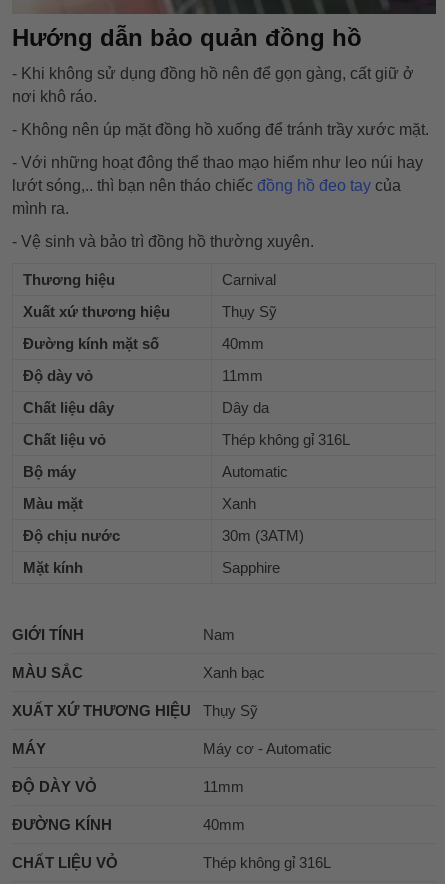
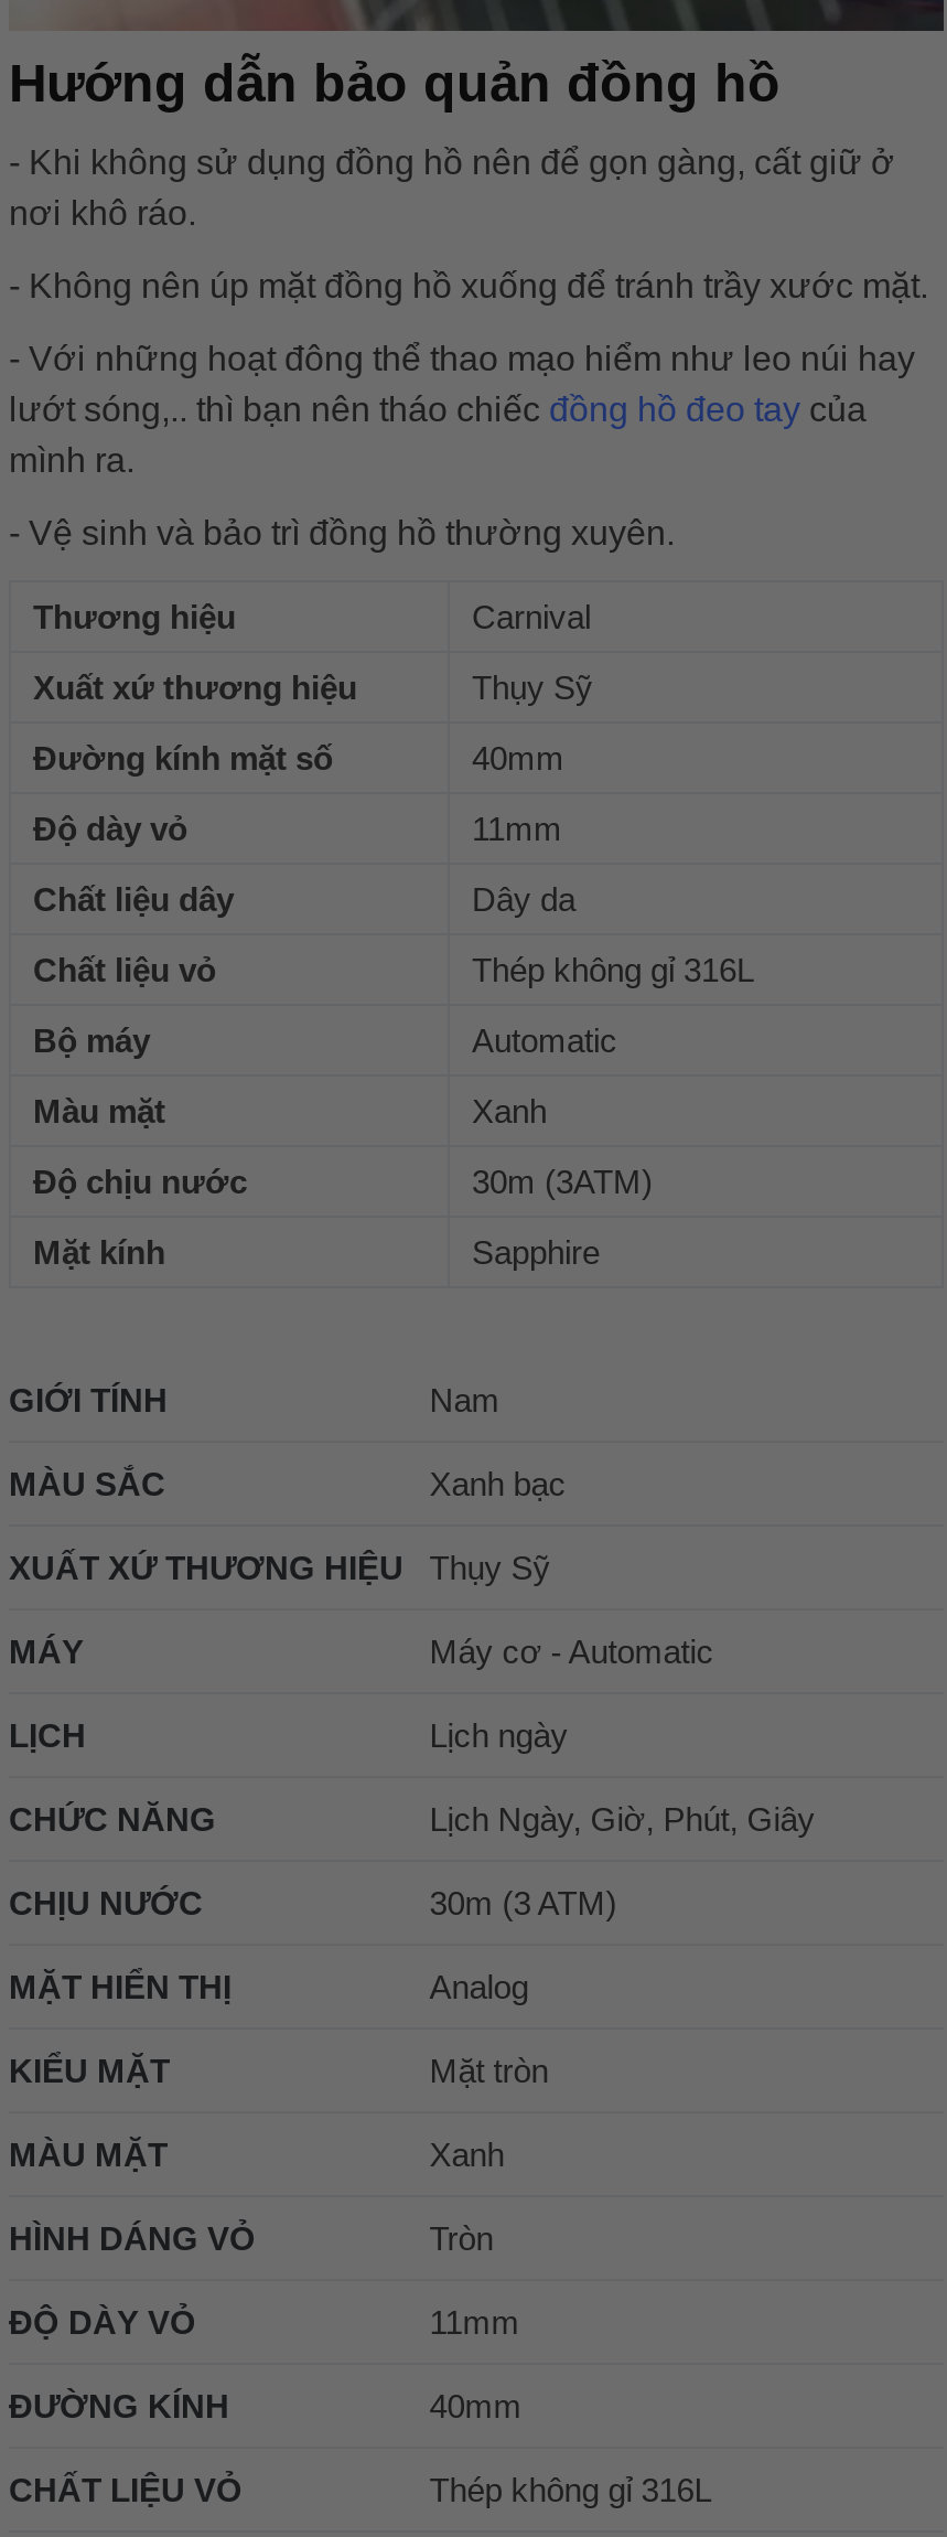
+ LỊCH
+ Lịch ngày
+ CHỨC NĂNG
+ Lịch Ngày, Giờ, Phút, Giây
+ CHỊU NƯỚC
+ 30m (3 ATM)
+ MẶT HIỂN THỊ
+ Analog
+ KIỂU MẶT
+ Mặt tròn
+ MÀU MẶT
+ Xanh
+ HÌNH DÁNG VỎ
+ Tròn
